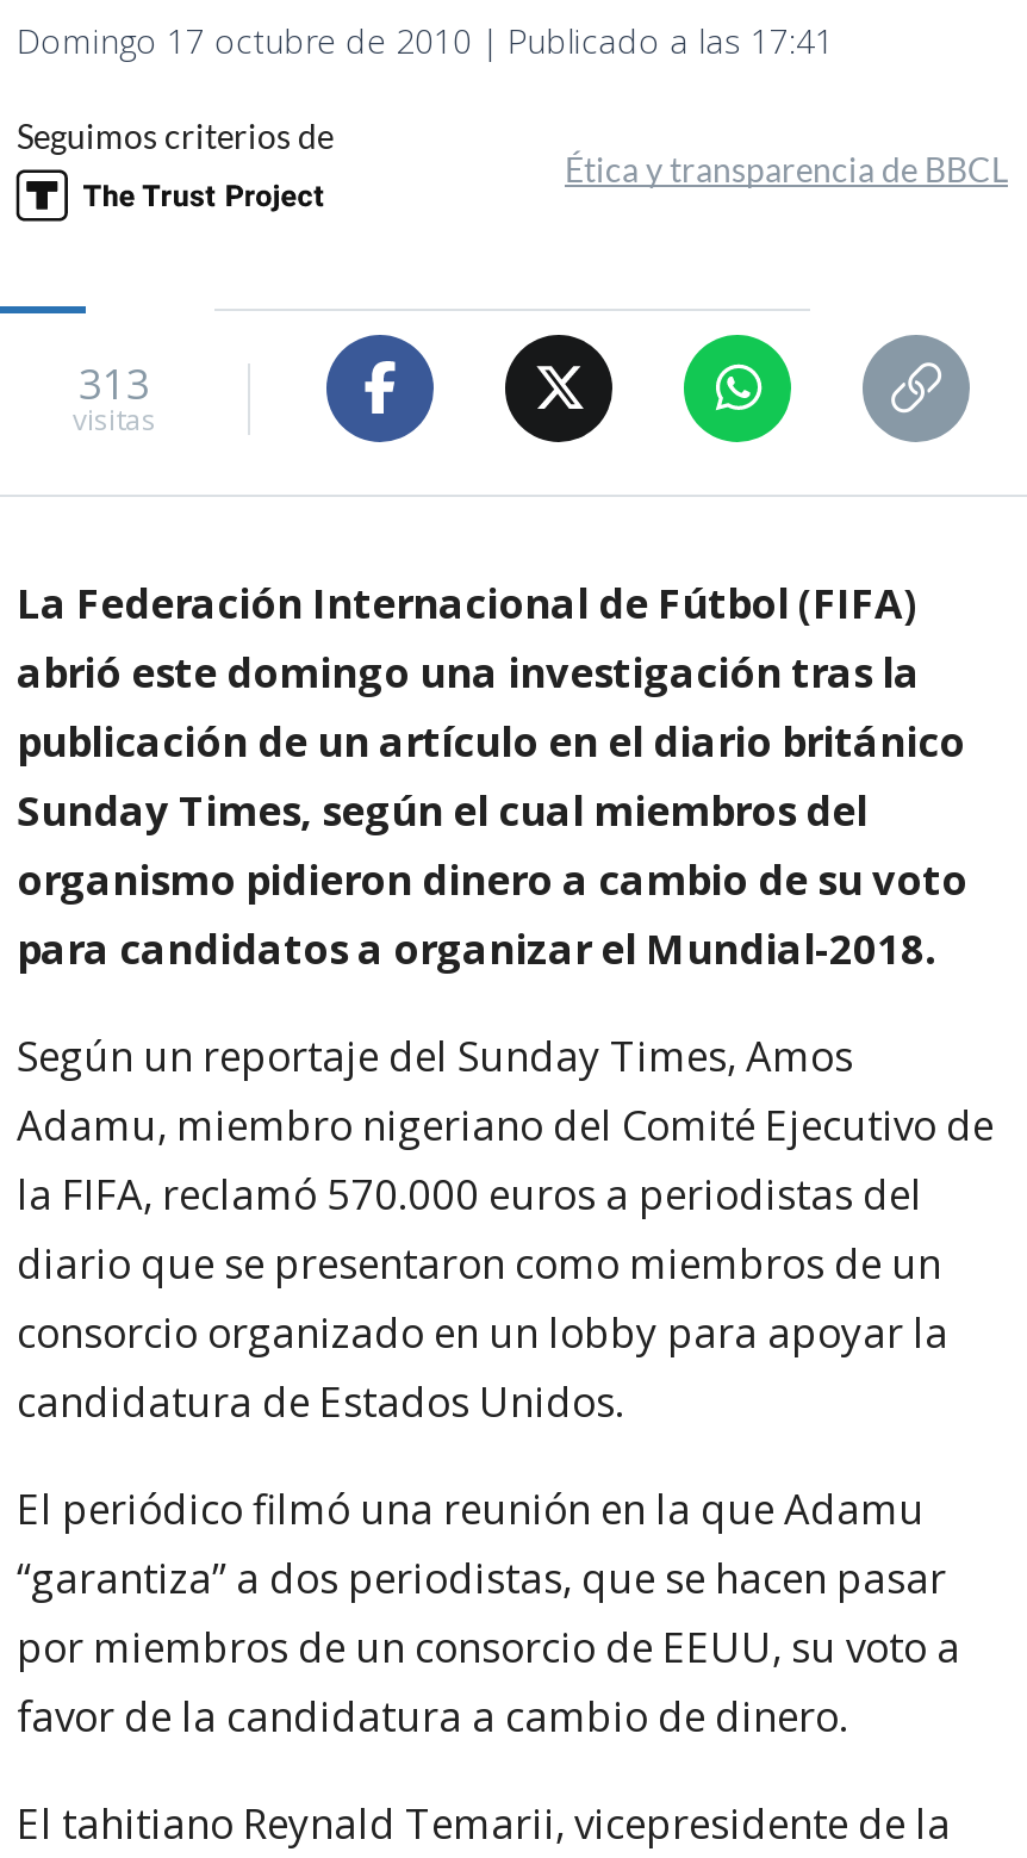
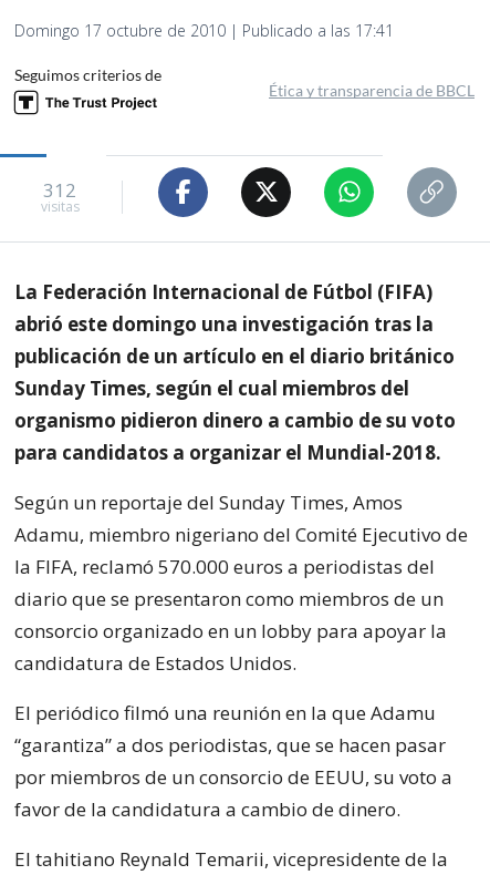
- 313
+ 312
